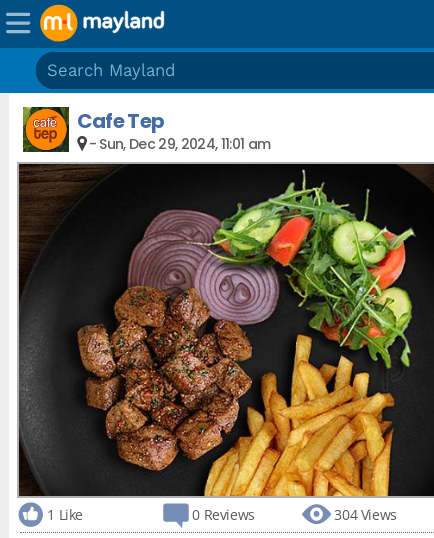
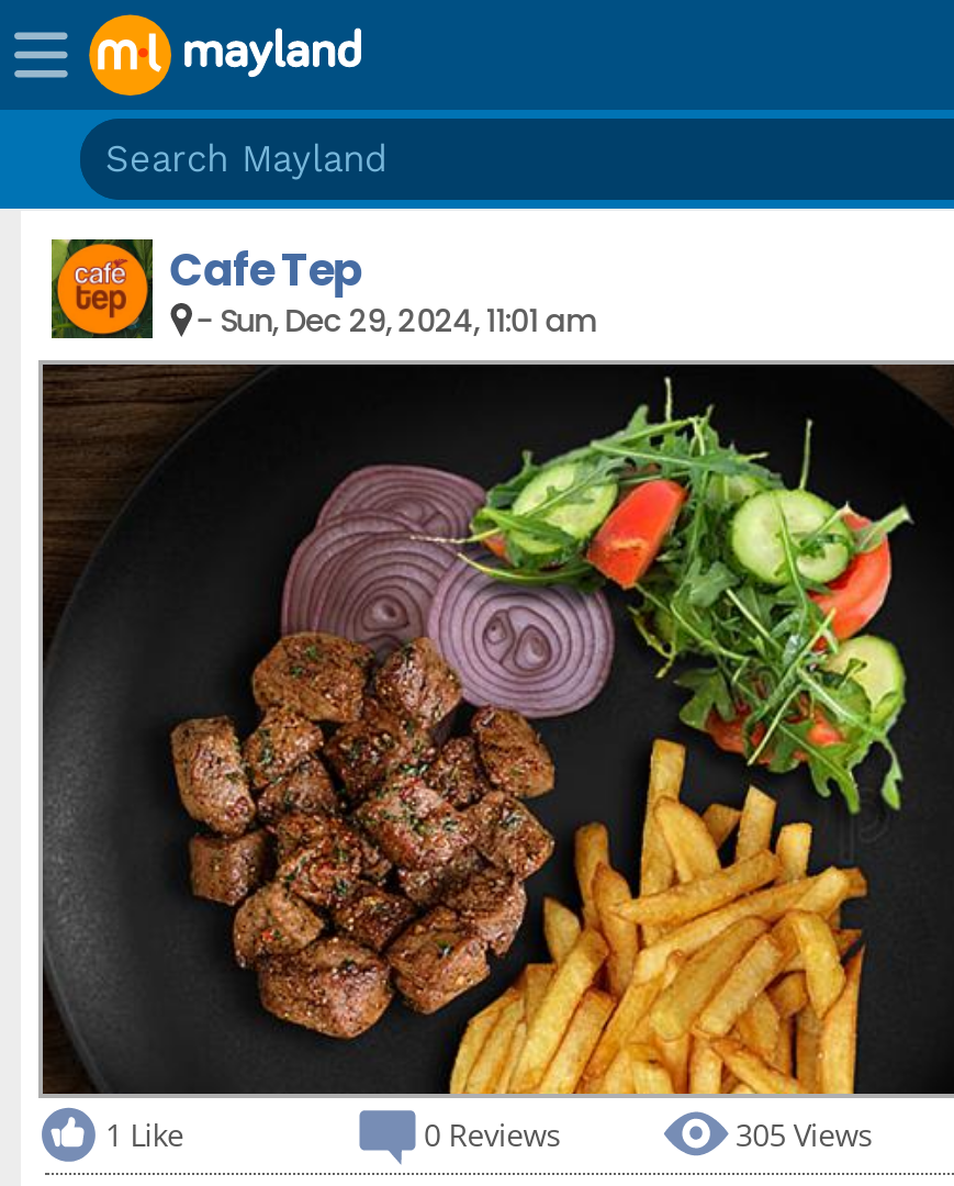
- 304 Views
+ 305 Views
